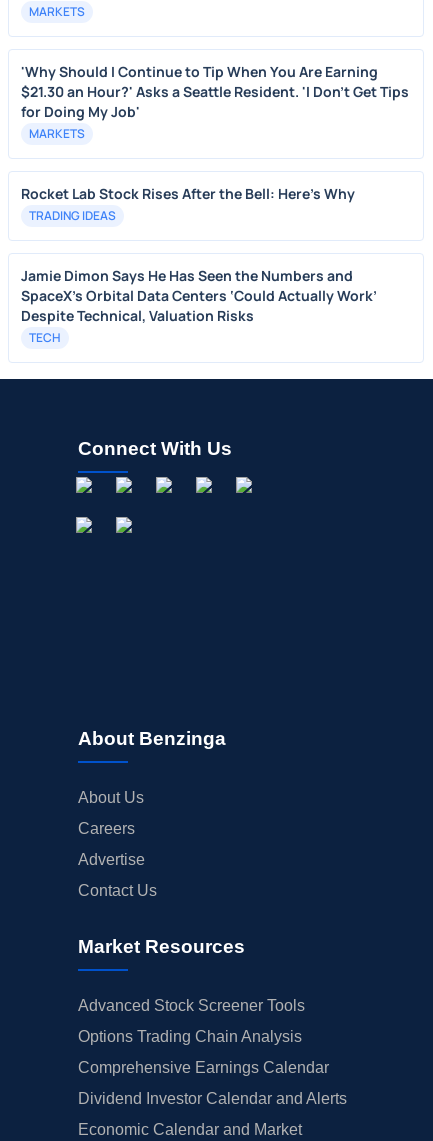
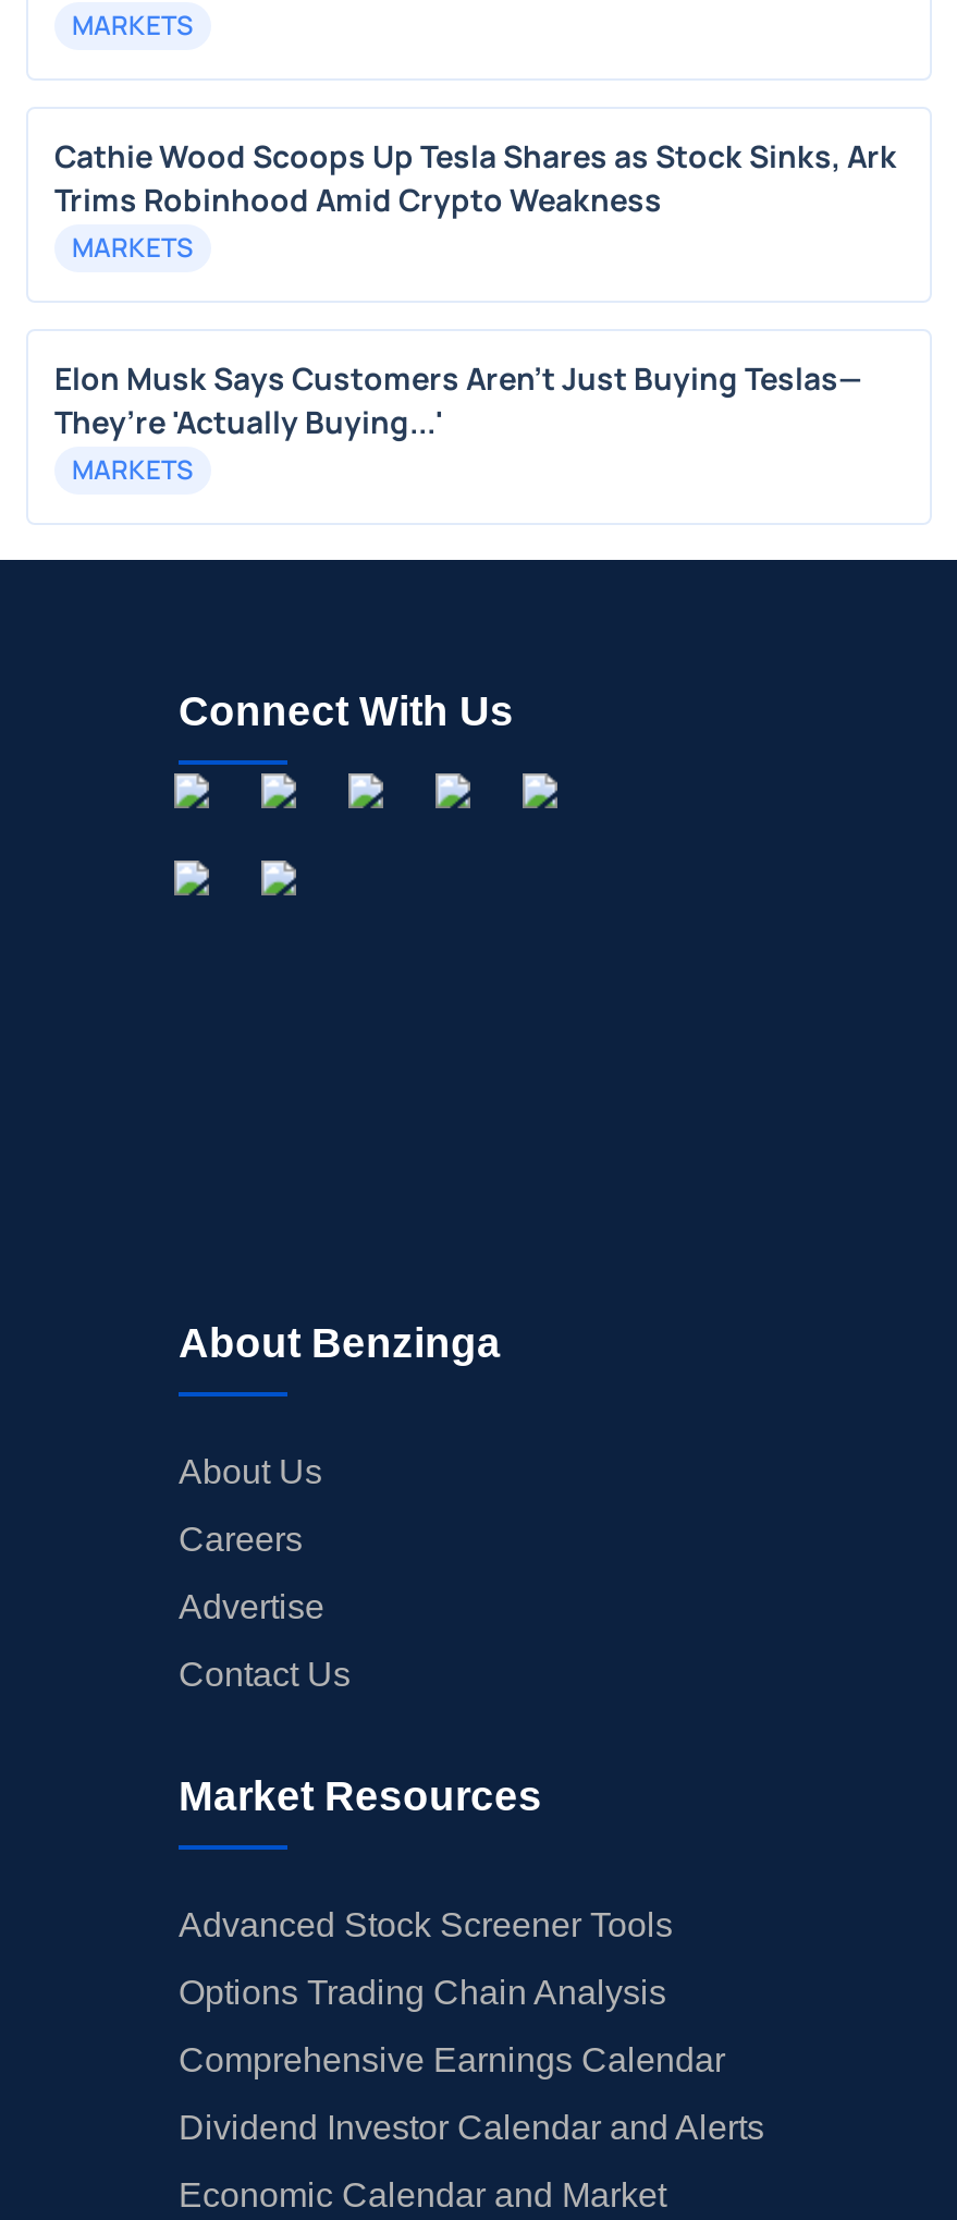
- 'Why Should I Continue to Tip When You Are Earning
- $21.30 an Hour?' Asks a Seattle Resident. 'I Don't Get Tips
- for Doing My Job'
+ Cathie Wood Scoops Up Tesla Shares as Stock Sinks, Ark
+ Trims Robinhood Amid Crypto Weakness

- Rocket Lab Stock Rises After the Bell: Here's Why
- TRADING IDEAS
- Jamie Dimon Says He Has Seen the Numbers and
- SpaceX’s Orbital Data Centers ‘Could Actually Work’
- Despite Technical, Valuation Risks
- TECH
+ Elon Musk Says Customers Aren’t Just Buying Teslas—
+ They’re 'Actually Buying...'
+ MARKETS
